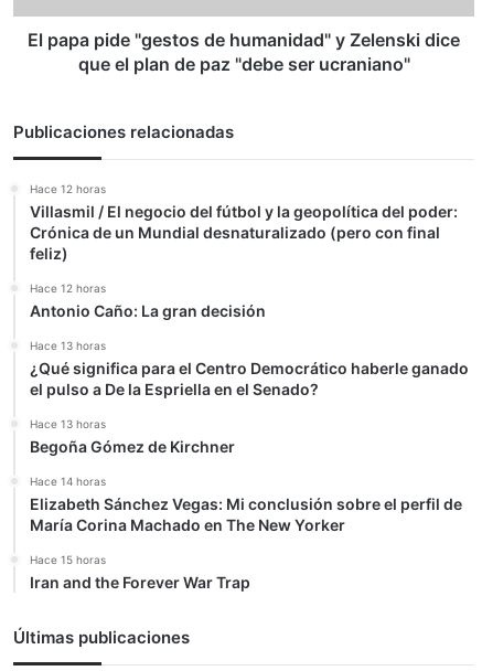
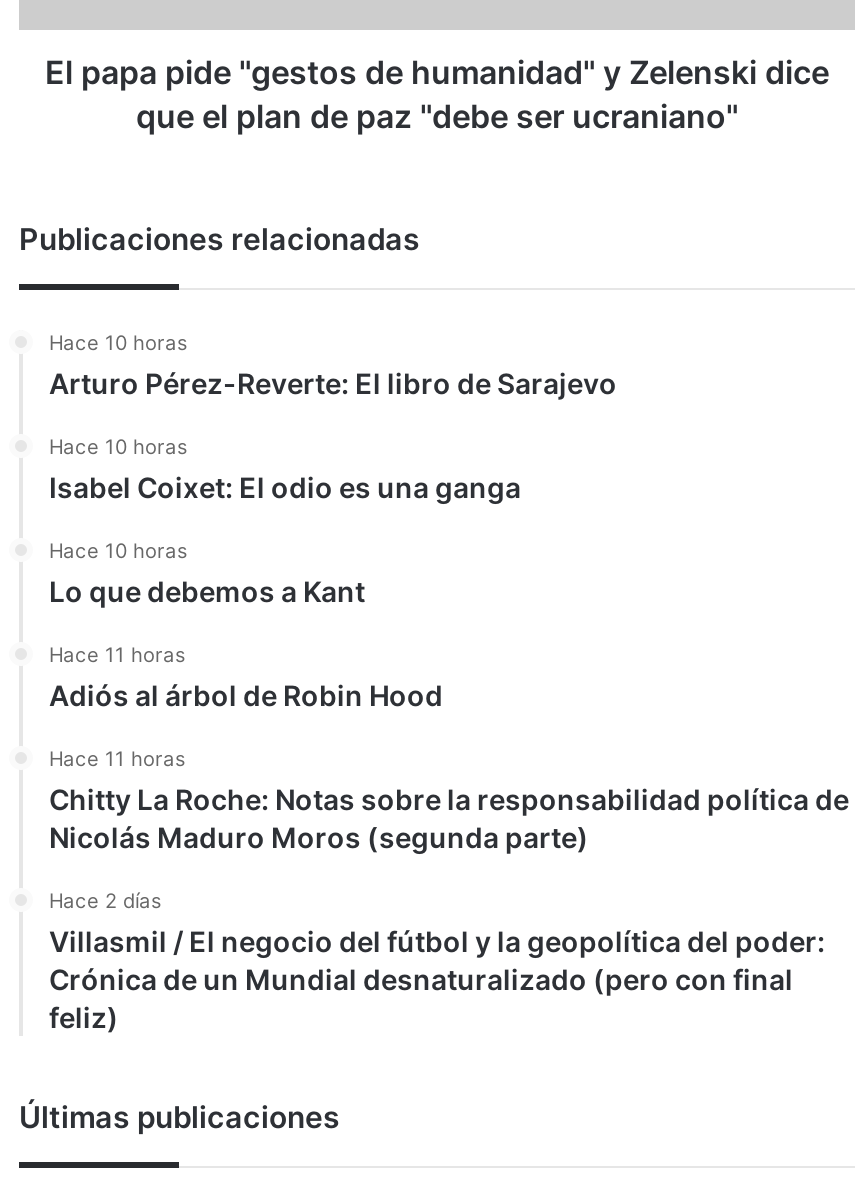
- Hace 12 horas
+ Hace 10 horas
+ Arturo Pérez-Reverte: El libro de Sarajevo
+ Hace 10 horas
+ Isabel Coixet: El odio es una ganga
+ Hace 10 horas
+ Lo que debemos a Kant
+ Hace 11 horas
+ Adiós al árbol de Robin Hood
+ Hace 11 horas
+ Chitty La Roche: Notas sobre la responsabilidad política de
+ Nicolás Maduro Moros (segunda parte)
+ Hace 2 días

moved down: Villasmil / El negocio del fútbol y la geopolítica del poder: | Crónica de un Mundial desnaturalizado (pero con final | feliz)

- Hace 12 horas
- Antonio Caño: La gran decisión
- Hace 13 horas
- ¿Qué significa para el Centro Democrático haberle ganado
- el pulso a De la Espriella en el Senado?
- Hace 13 horas
- Begoña Gómez de Kirchner
- Hace 14 horas
- Elizabeth Sánchez Vegas: Mi conclusión sobre el perfil de
- María Corina Machado en The New Yorker
- Hace 15 horas
- Iran and the Forever War Trap
